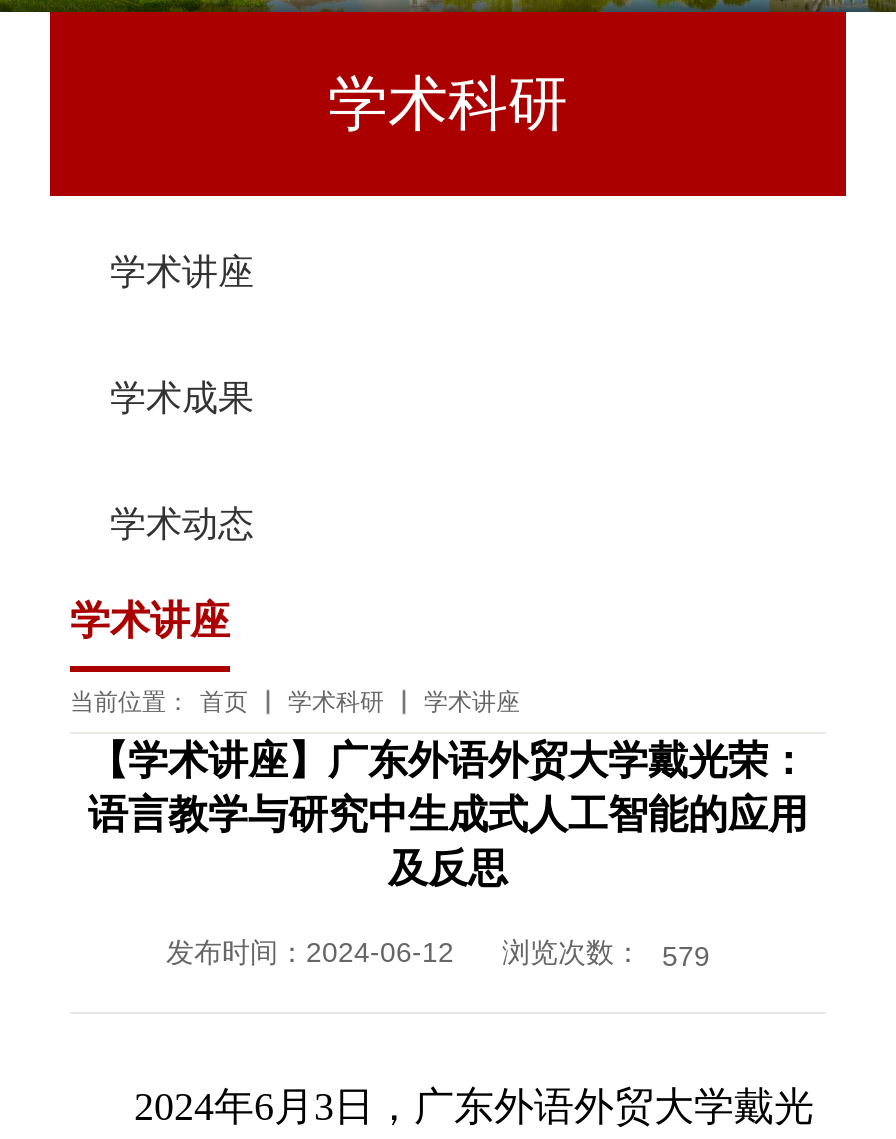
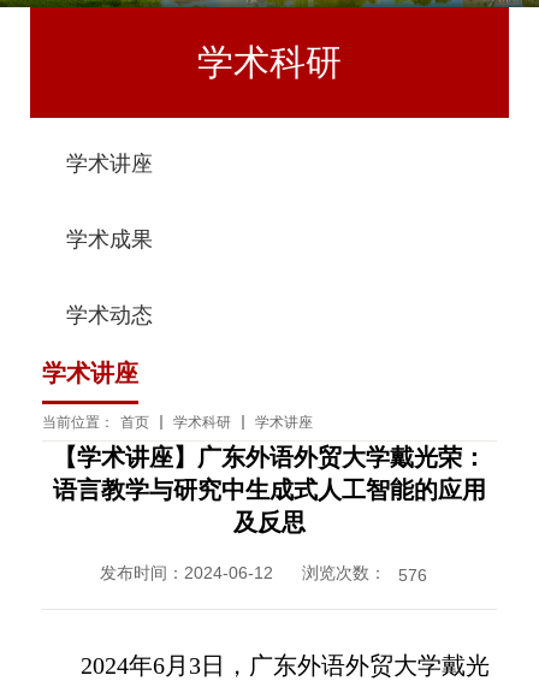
- 发布时间：2024-06-12 浏览次数： 579
+ 发布时间：2024-06-12 浏览次数： 576
